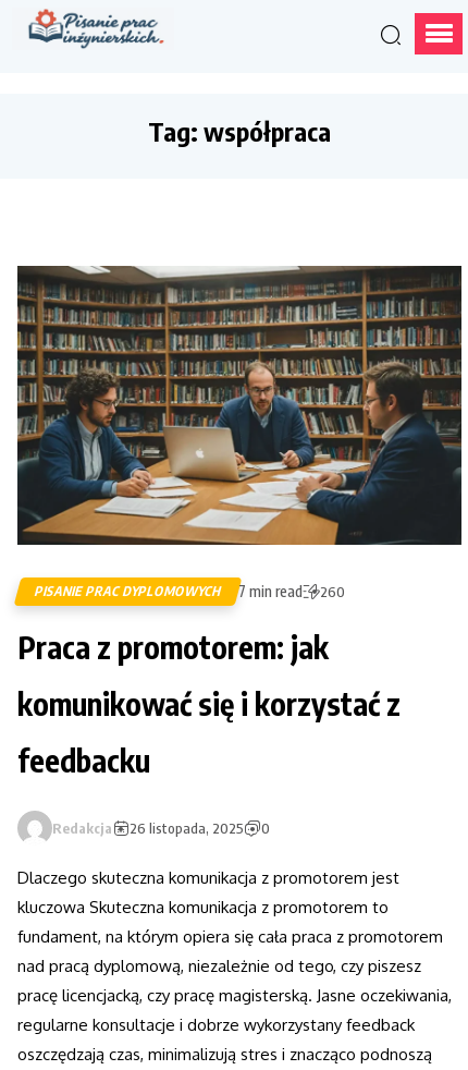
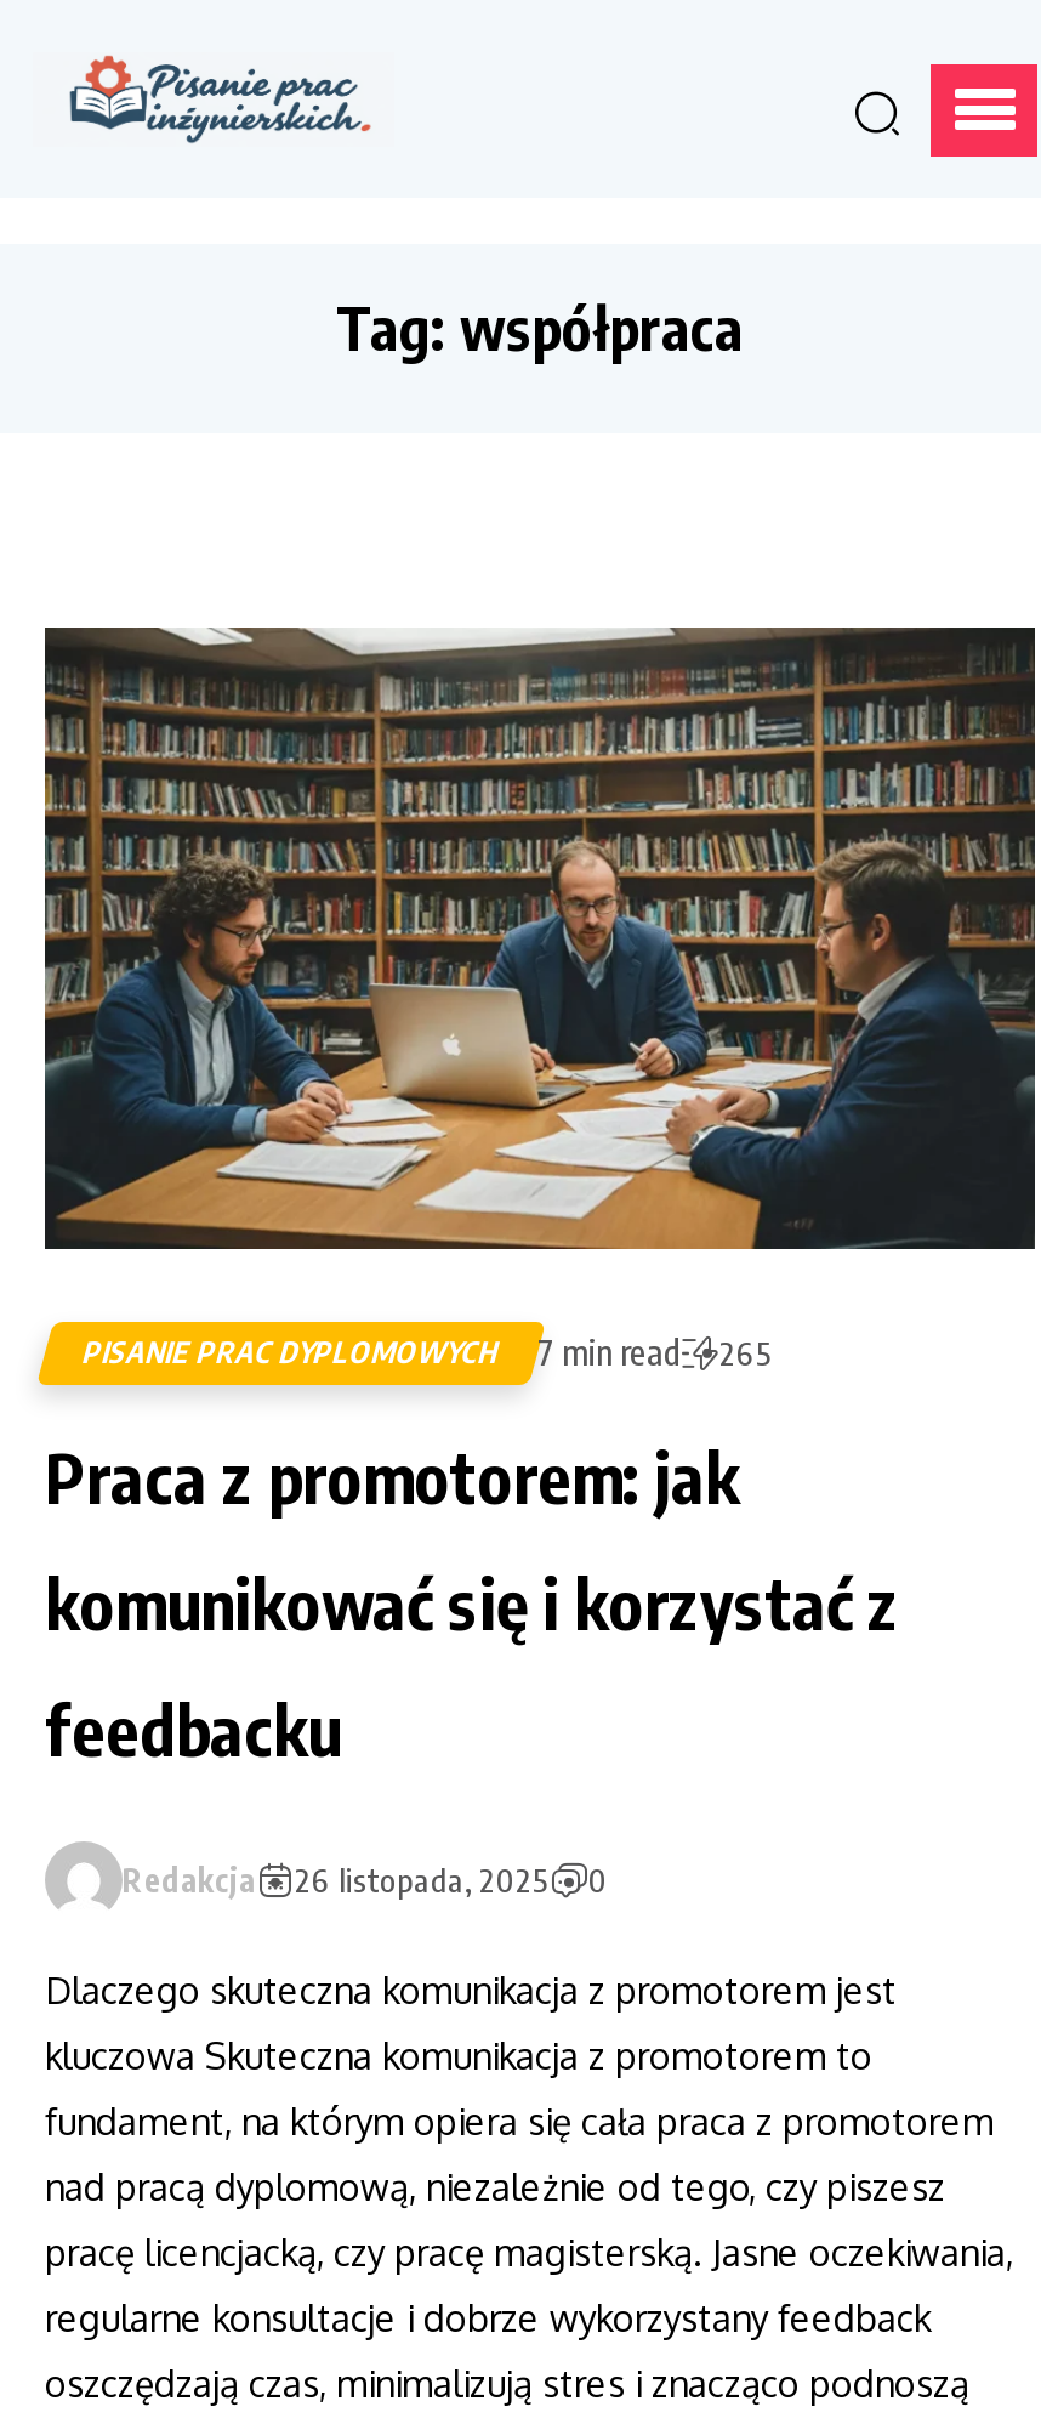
- PISANIE PRAC DYPLOMOWYCH 7 min read 260
+ PISANIE PRAC DYPLOMOWYCH 7 min read 265
